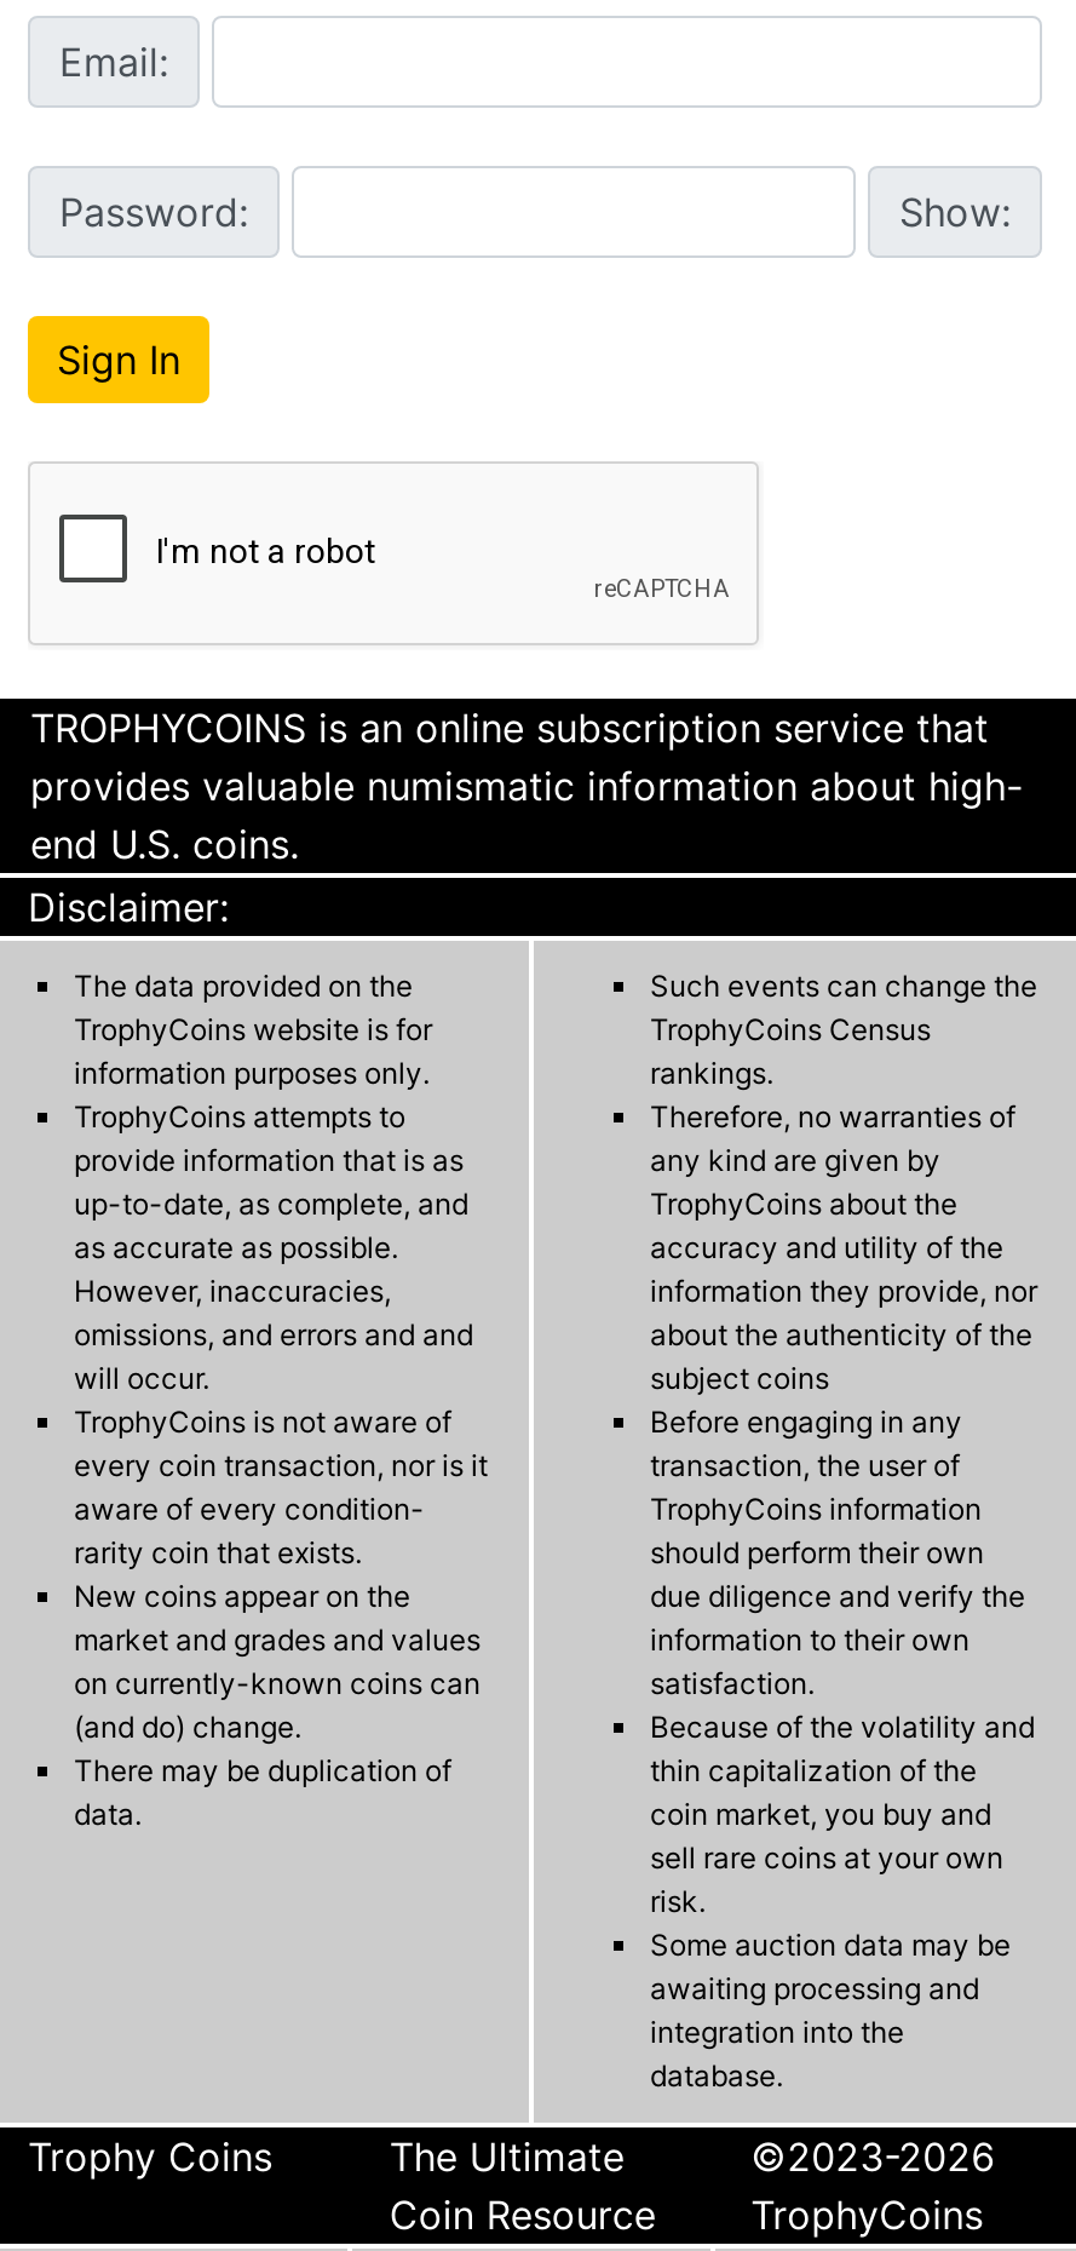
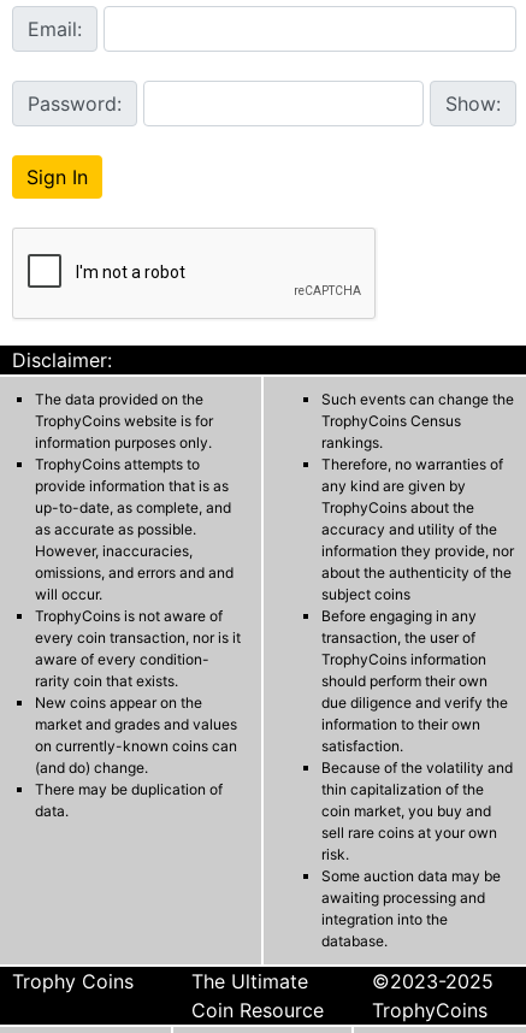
- TROPHYCOINS is an online subscription service that
- provides valuable numismatic information about high-
- end U.S. coins.

- ©2023-2026
+ ©2023-2025
